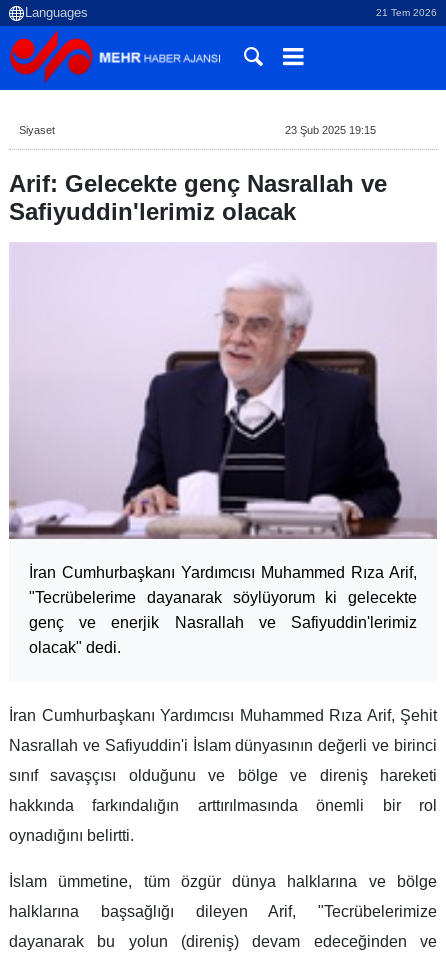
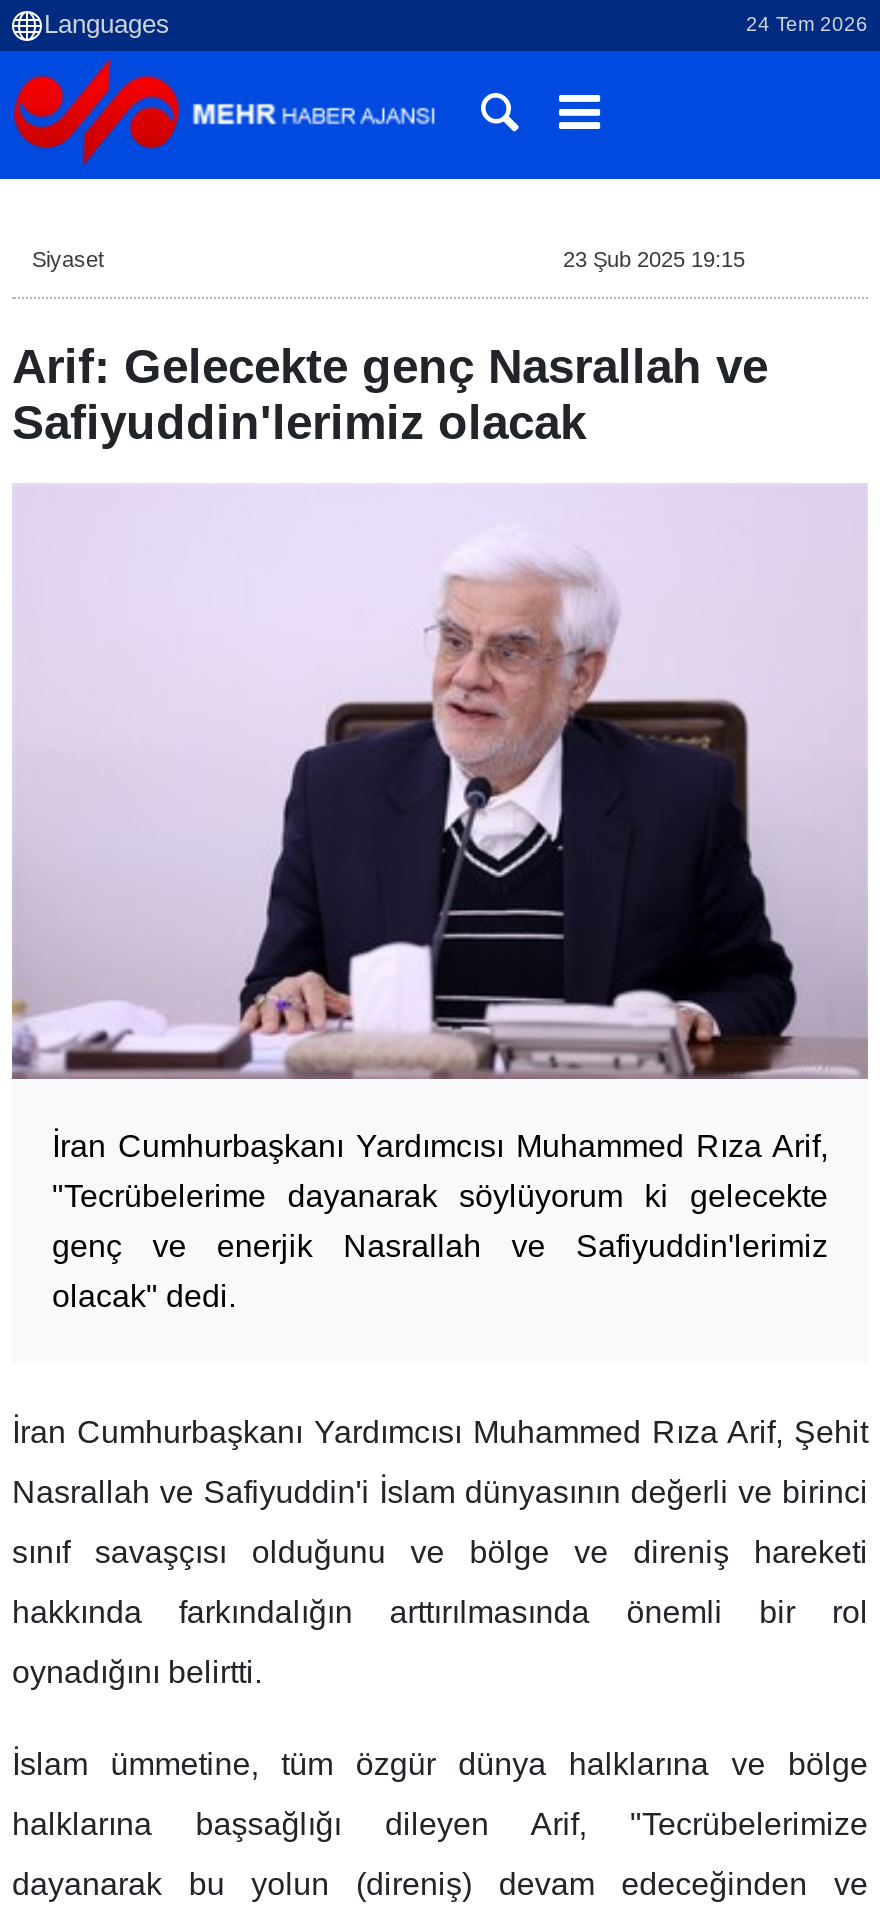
- 21 Tem 2026
+ 24 Tem 2026
